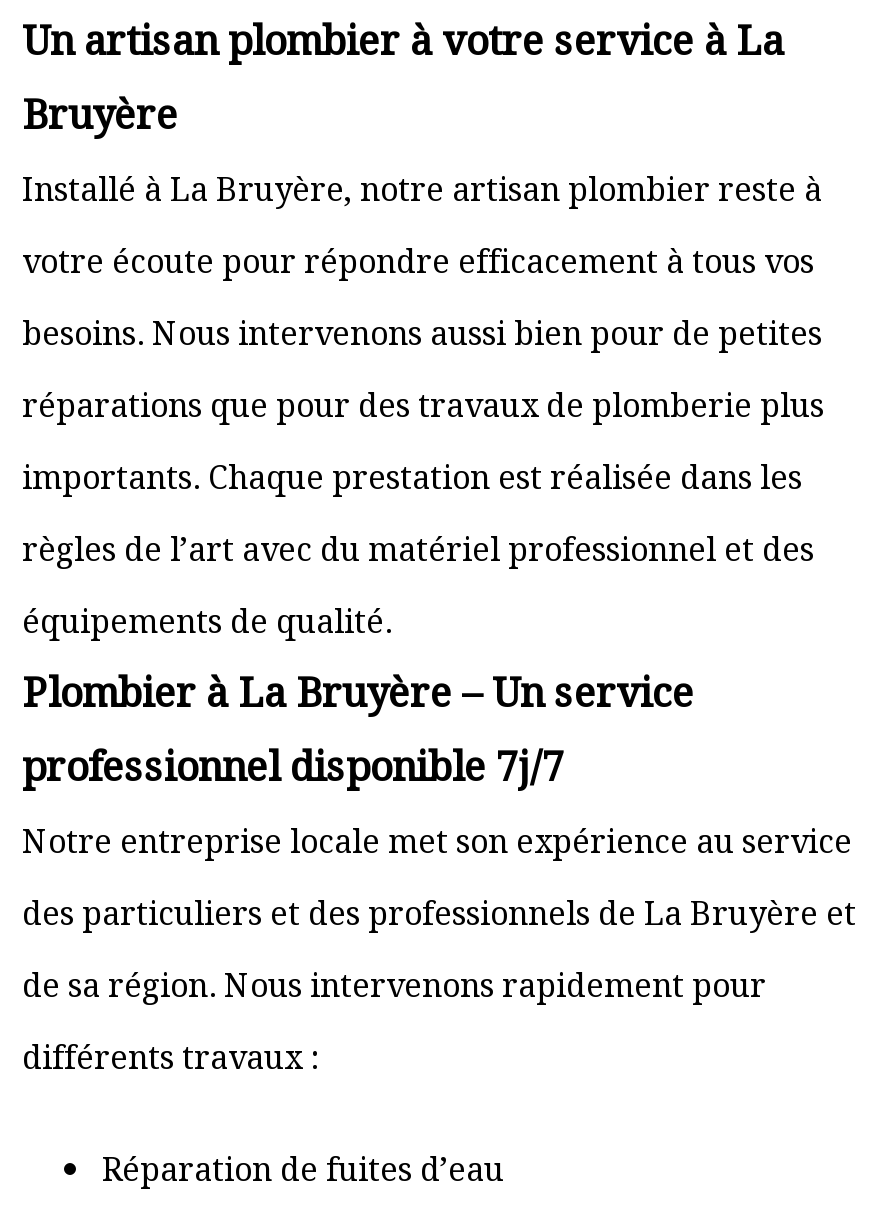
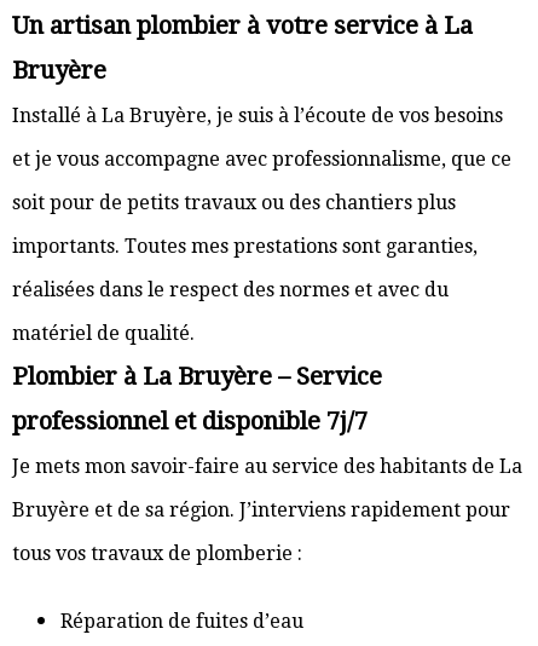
- Installé à La Bruyère, notre artisan plombier reste à
- votre écoute pour répondre efficacement à tous vos
- besoins. Nous intervenons aussi bien pour de petites
- réparations que pour des travaux de plomberie plus
- importants. Chaque prestation est réalisée dans les
- règles de l’art avec du matériel professionnel et des
- équipements de qualité.
- Plombier à La Bruyère – Un service
- professionnel disponible 7j/7
- Notre entreprise locale met son expérience au service
- des particuliers et des professionnels de La Bruyère et
- de sa région. Nous intervenons rapidement pour
- différents travaux :
+ Installé à La Bruyère, je suis à l’écoute de vos besoins
+ et je vous accompagne avec professionnalisme, que ce
+ soit pour de petits travaux ou des chantiers plus
+ importants. Toutes mes prestations sont garanties,
+ réalisées dans le respect des normes et avec du
+ matériel de qualité.
+ Plombier à La Bruyère – Service
+ professionnel et disponible 7j/7
+ Je mets mon savoir-faire au service des habitants de La
+ Bruyère et de sa région. J’interviens rapidement pour
+ tous vos travaux de plomberie :
